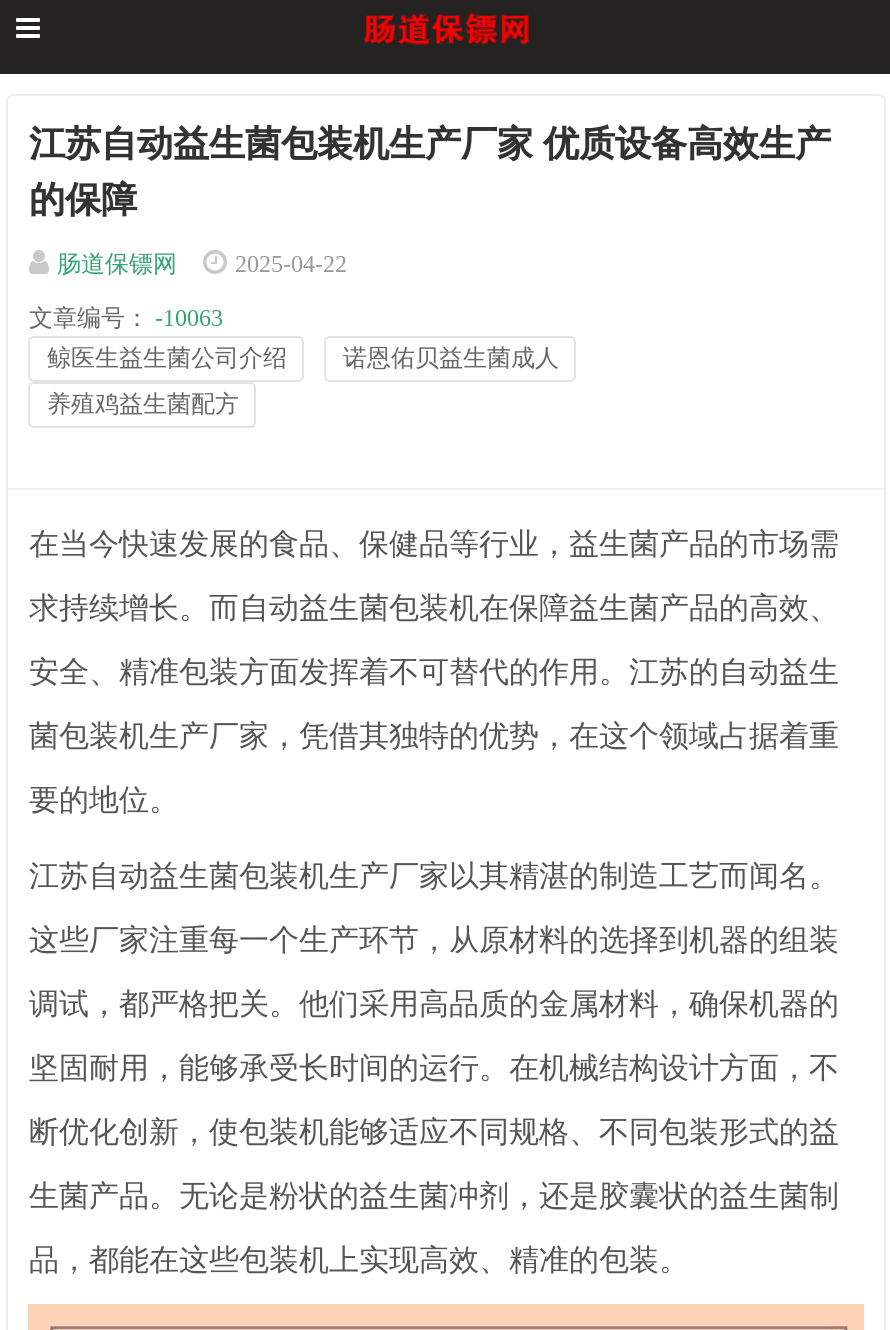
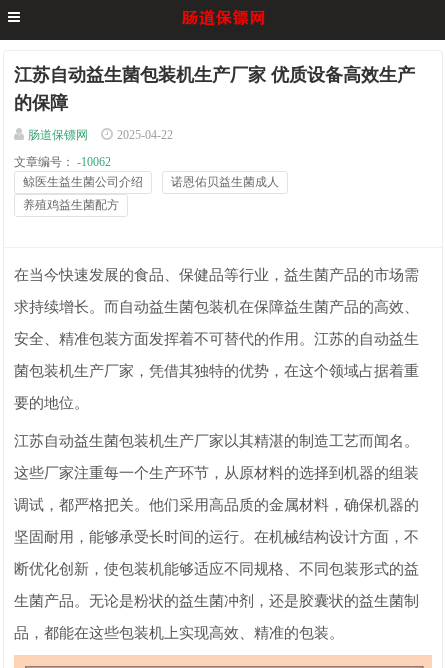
- 文章编号： -10063
+ 文章编号： -10062
